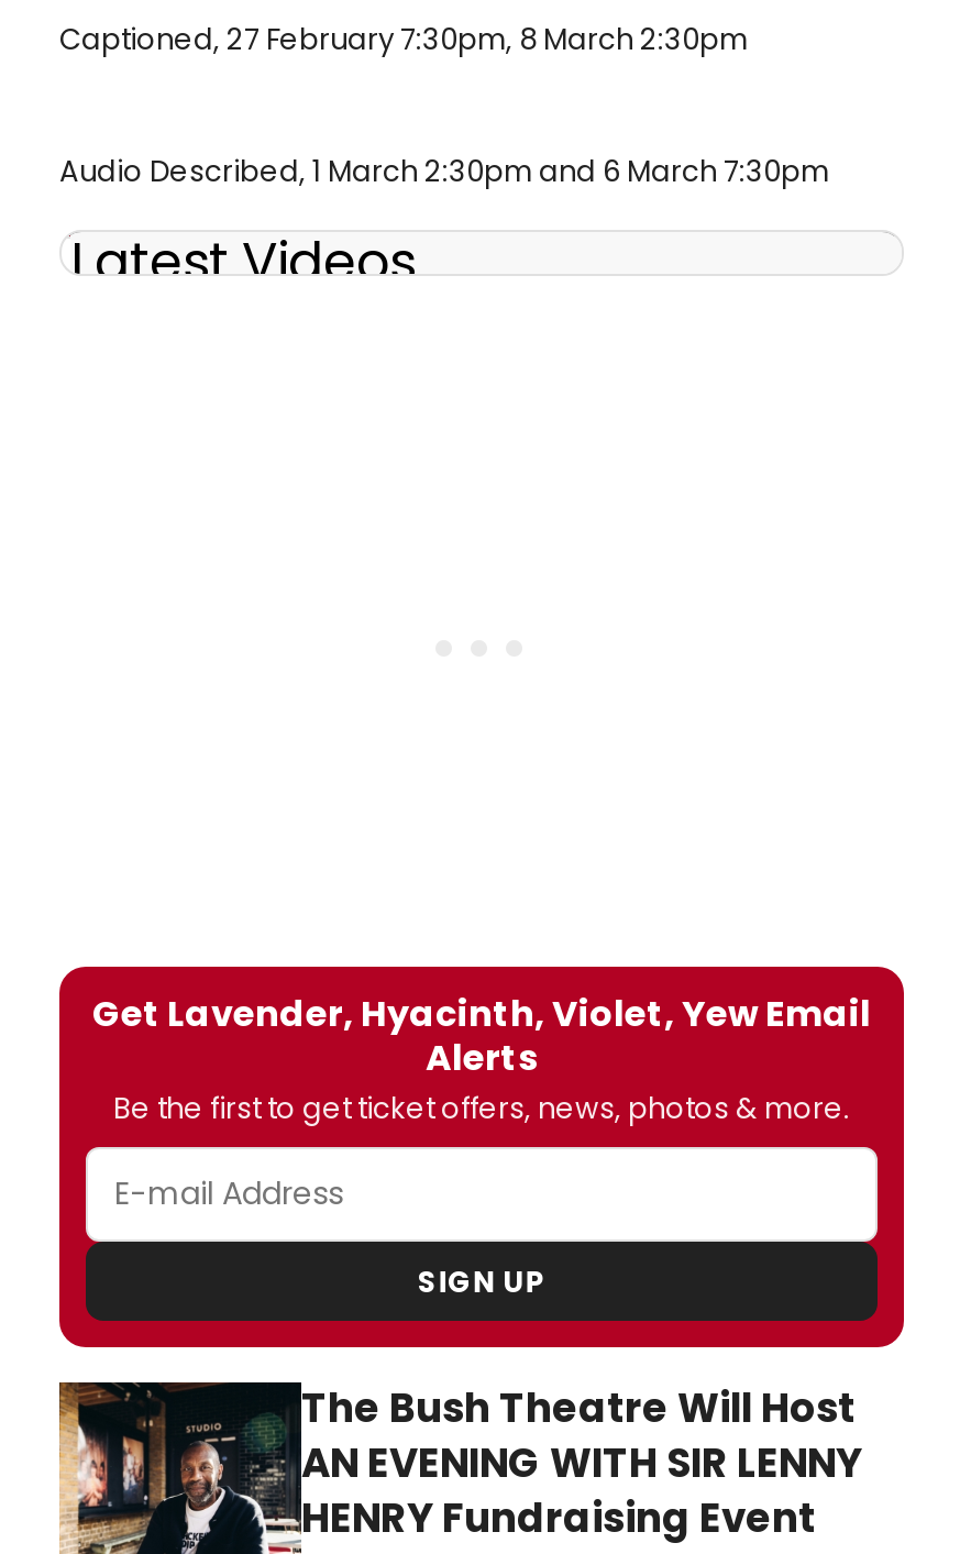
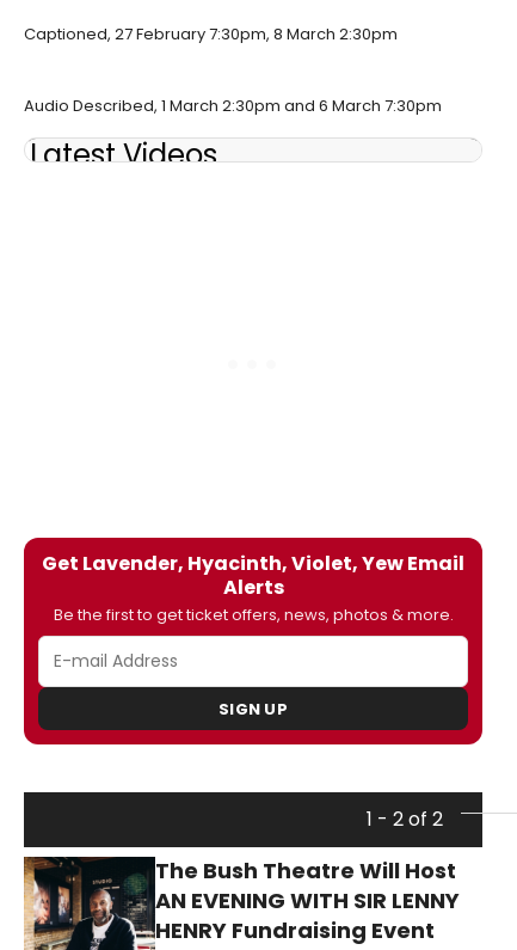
+ 1 - 2 of 2
